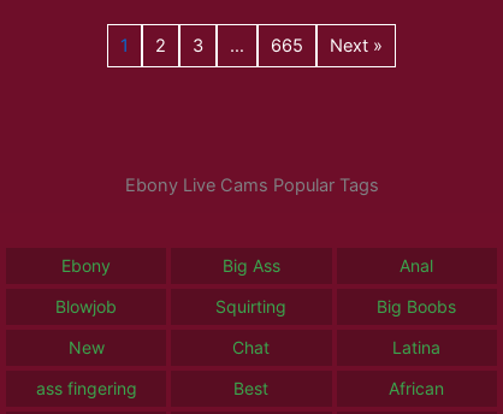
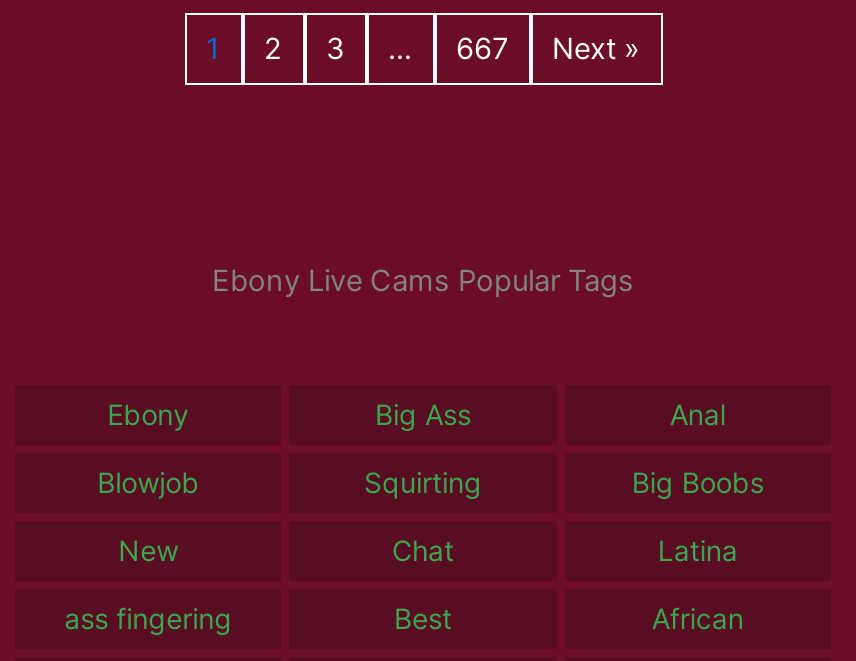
- 665
+ 667
